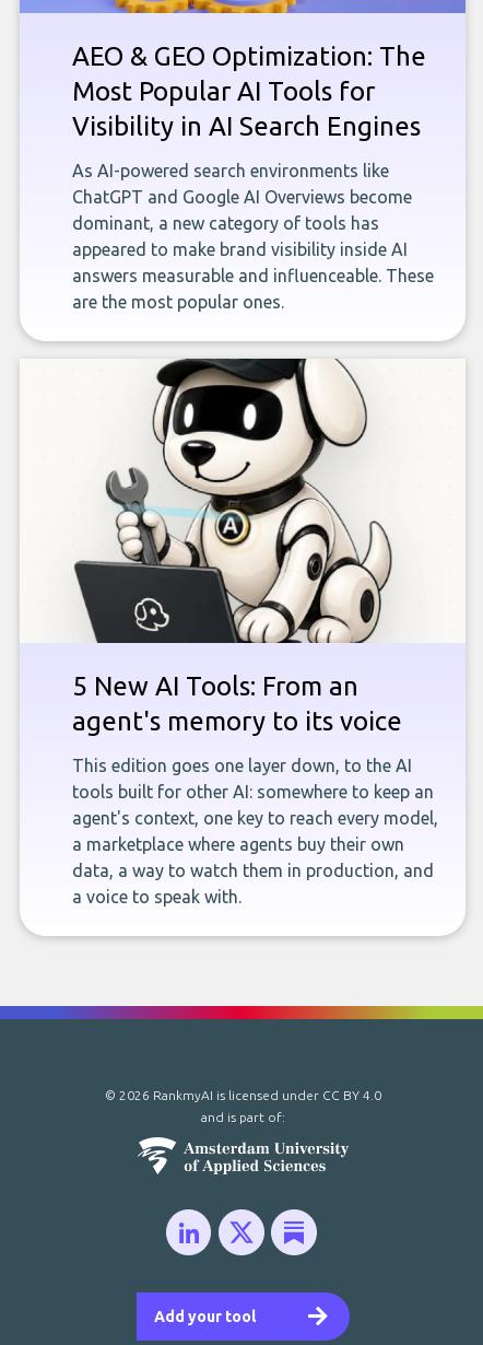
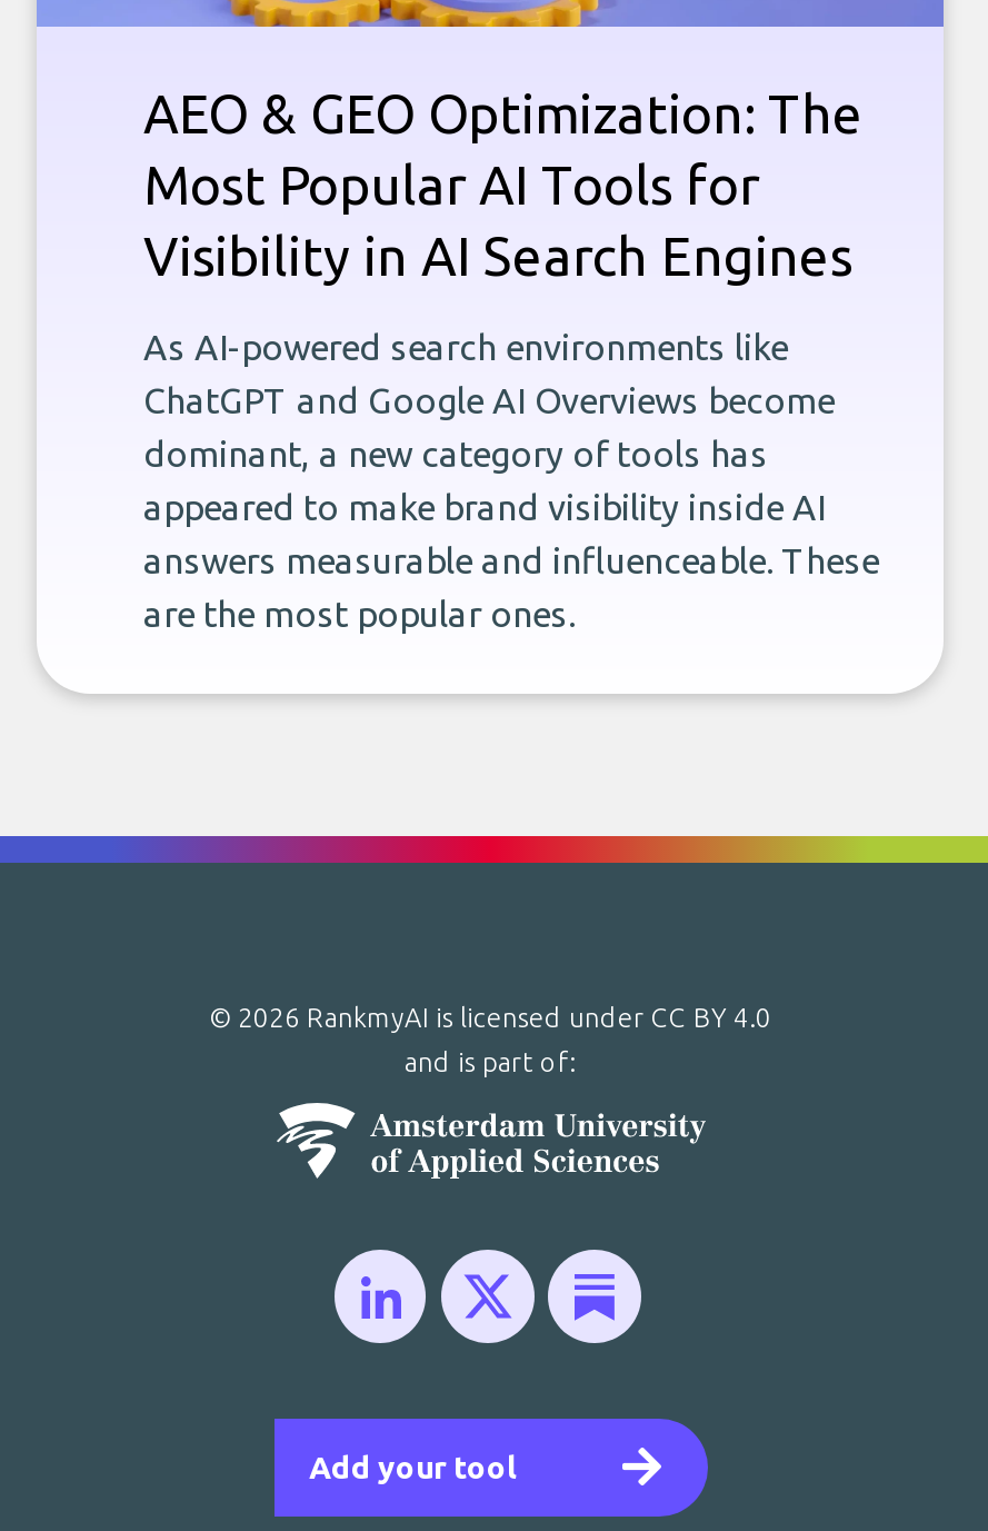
- [image]
- 5 New AI Tools: From an
- agent's memory to its voice
- This edition goes one layer down, to the AI
- tools built for other AI: somewhere to keep an
- agent's context, one key to reach every model,
- a marketplace where agents buy their own
- data, a way to watch them in production, and
- a voice to speak with.
